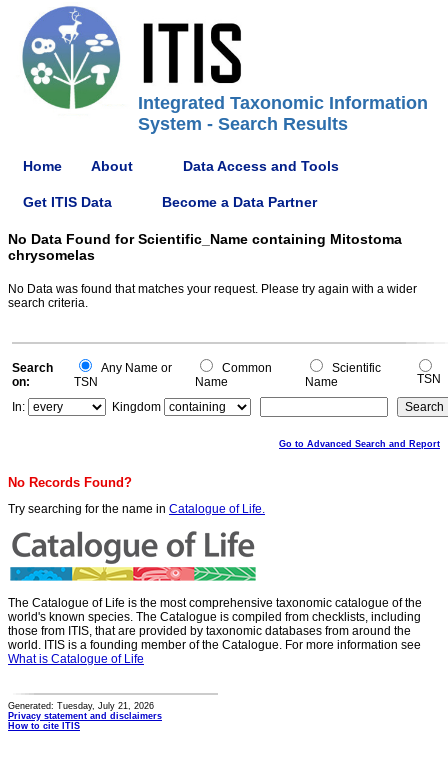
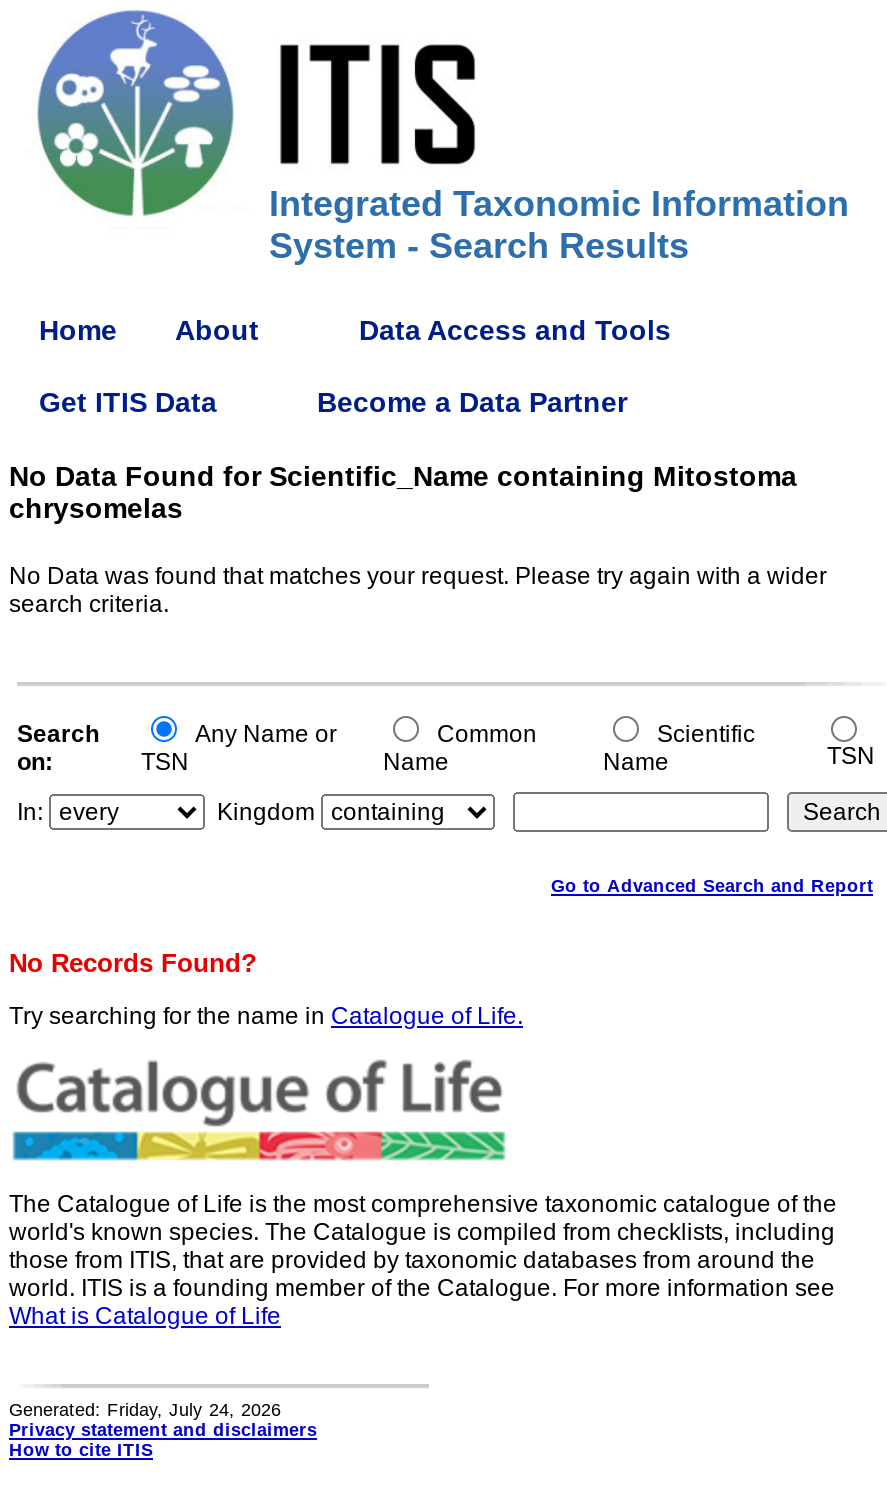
- Generated: Tuesday, July 21, 2026
+ Generated: Friday, July 24, 2026
